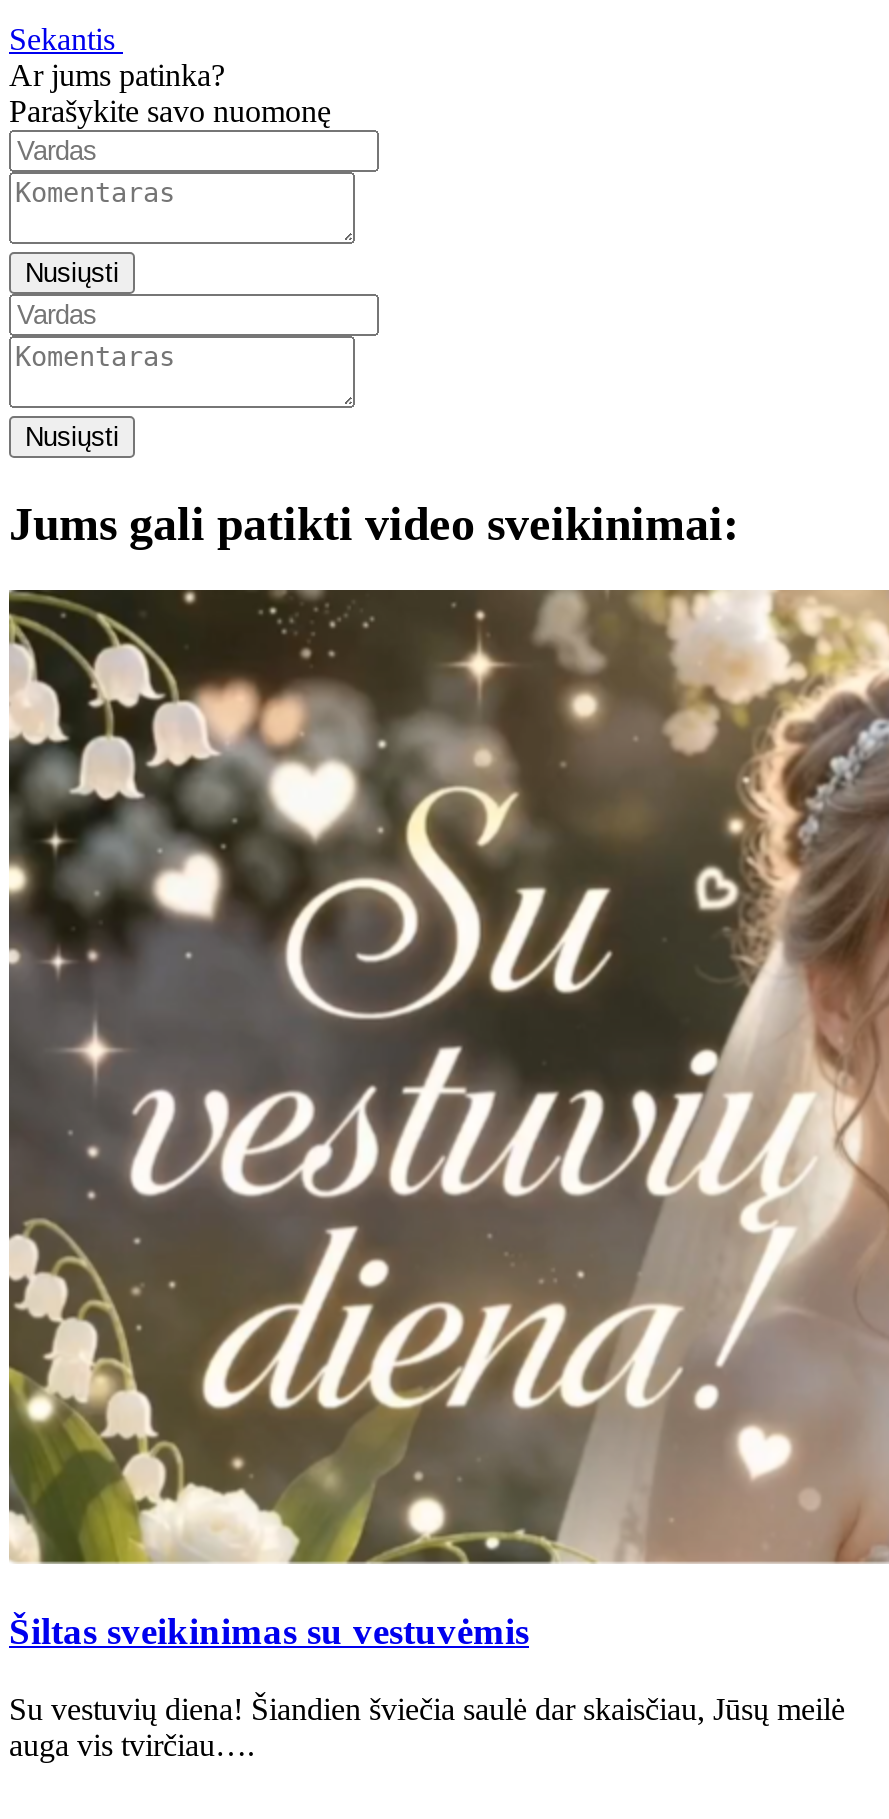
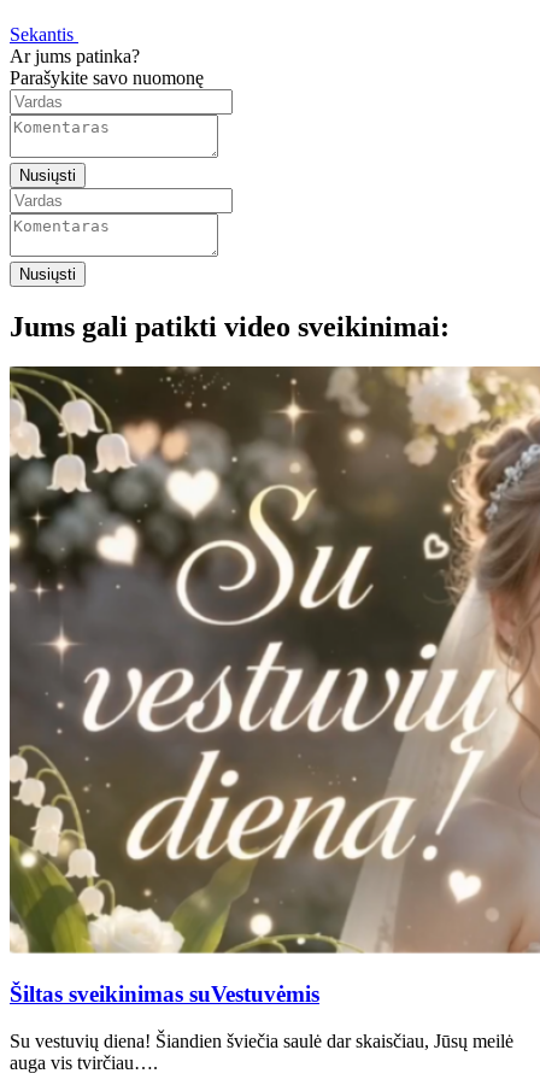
- Šiltas sveikinimas su vestuvėmis
+ Šiltas sveikinimas suVestuvėmis
